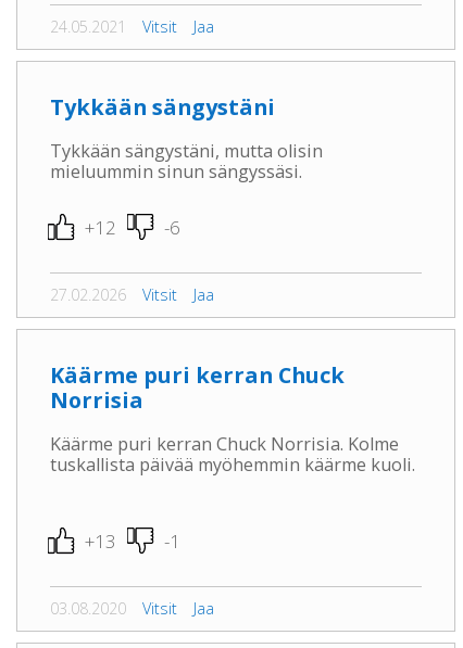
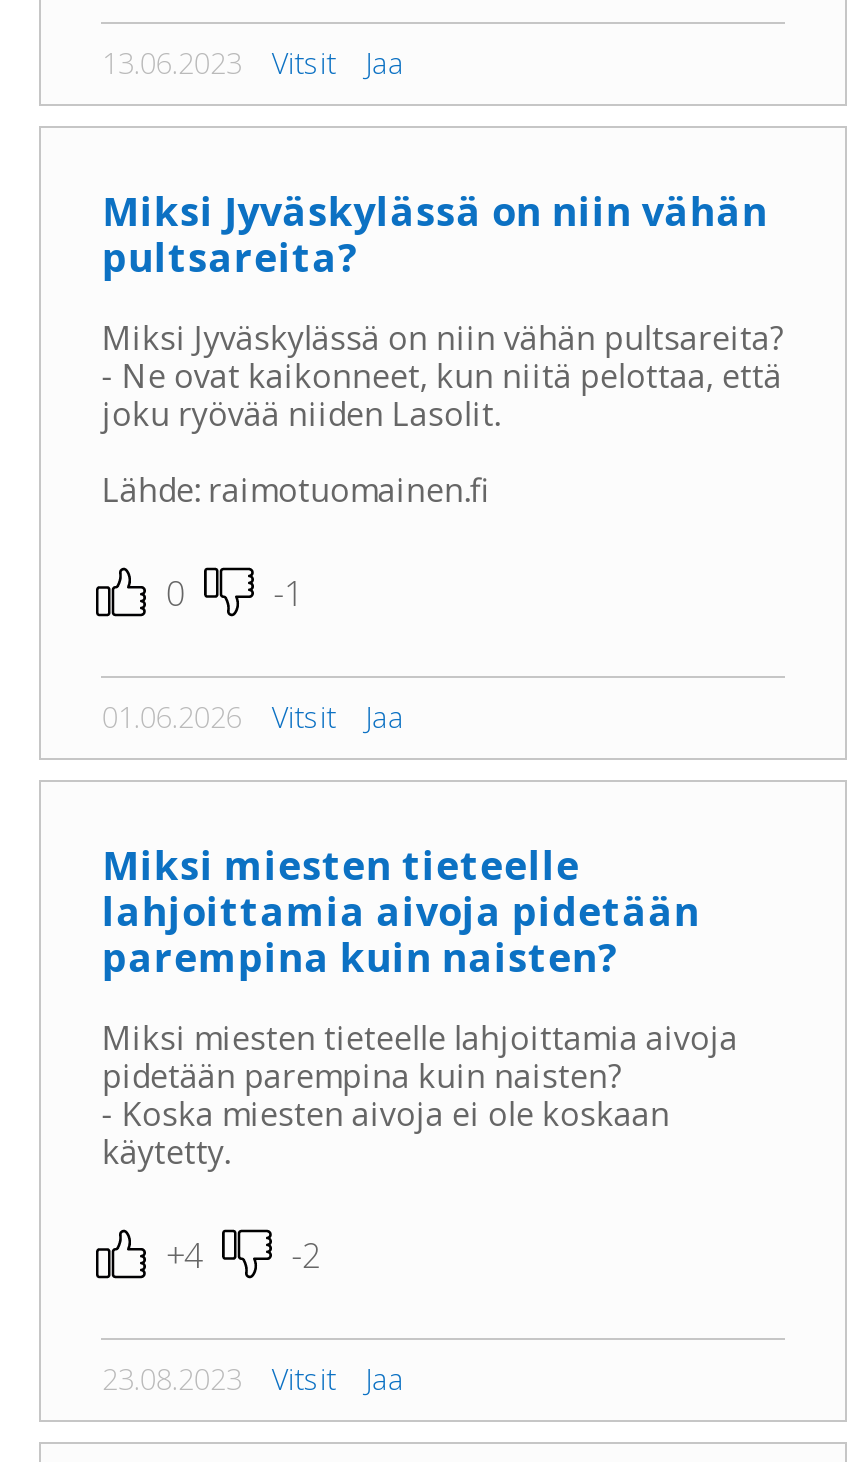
- 24.05.2021 Vitsit Jaa
+ 13.06.2023 Vitsit Jaa

- Tykkään sängystäni
- Tykkään sängystäni, mutta olisin
- mieluummin sinun sängyssäsi.
- +12
- -6
- 27.02.2026
+ Miksi Jyväskylässä on niin vähän
+ pultsareita?
+ Miksi Jyväskylässä on niin vähän pultsareita?
+ - Ne ovat kaikonneet, kun niitä pelottaa, että
+ joku ryövää niiden Lasolit.
+ Lähde: raimotuomainen.fi
+ 0
+ -1
+ 01.06.2026

- Käärme puri kerran Chuck
- Norrisia
+ Miksi miesten tieteelle
+ lahjoittamia aivoja pidetään
+ parempina kuin naisten?

- Käärme puri kerran Chuck Norrisia. Kolme
- tuskallista päivää myöhemmin käärme kuoli.
+ Miksi miesten tieteelle lahjoittamia aivoja
+ pidetään parempina kuin naisten?
+ - Koska miesten aivoja ei ole koskaan
+ käytetty.

- +13
- -1
+ +4
+ -2

- 03.08.2020 Vitsit Jaa
+ 23.08.2023 Vitsit Jaa
